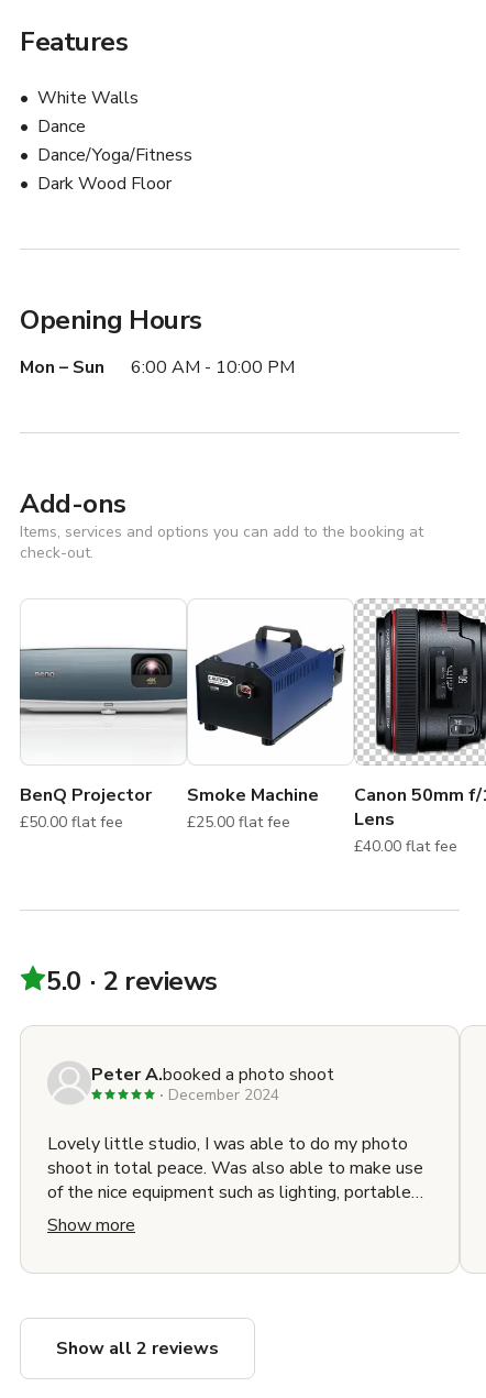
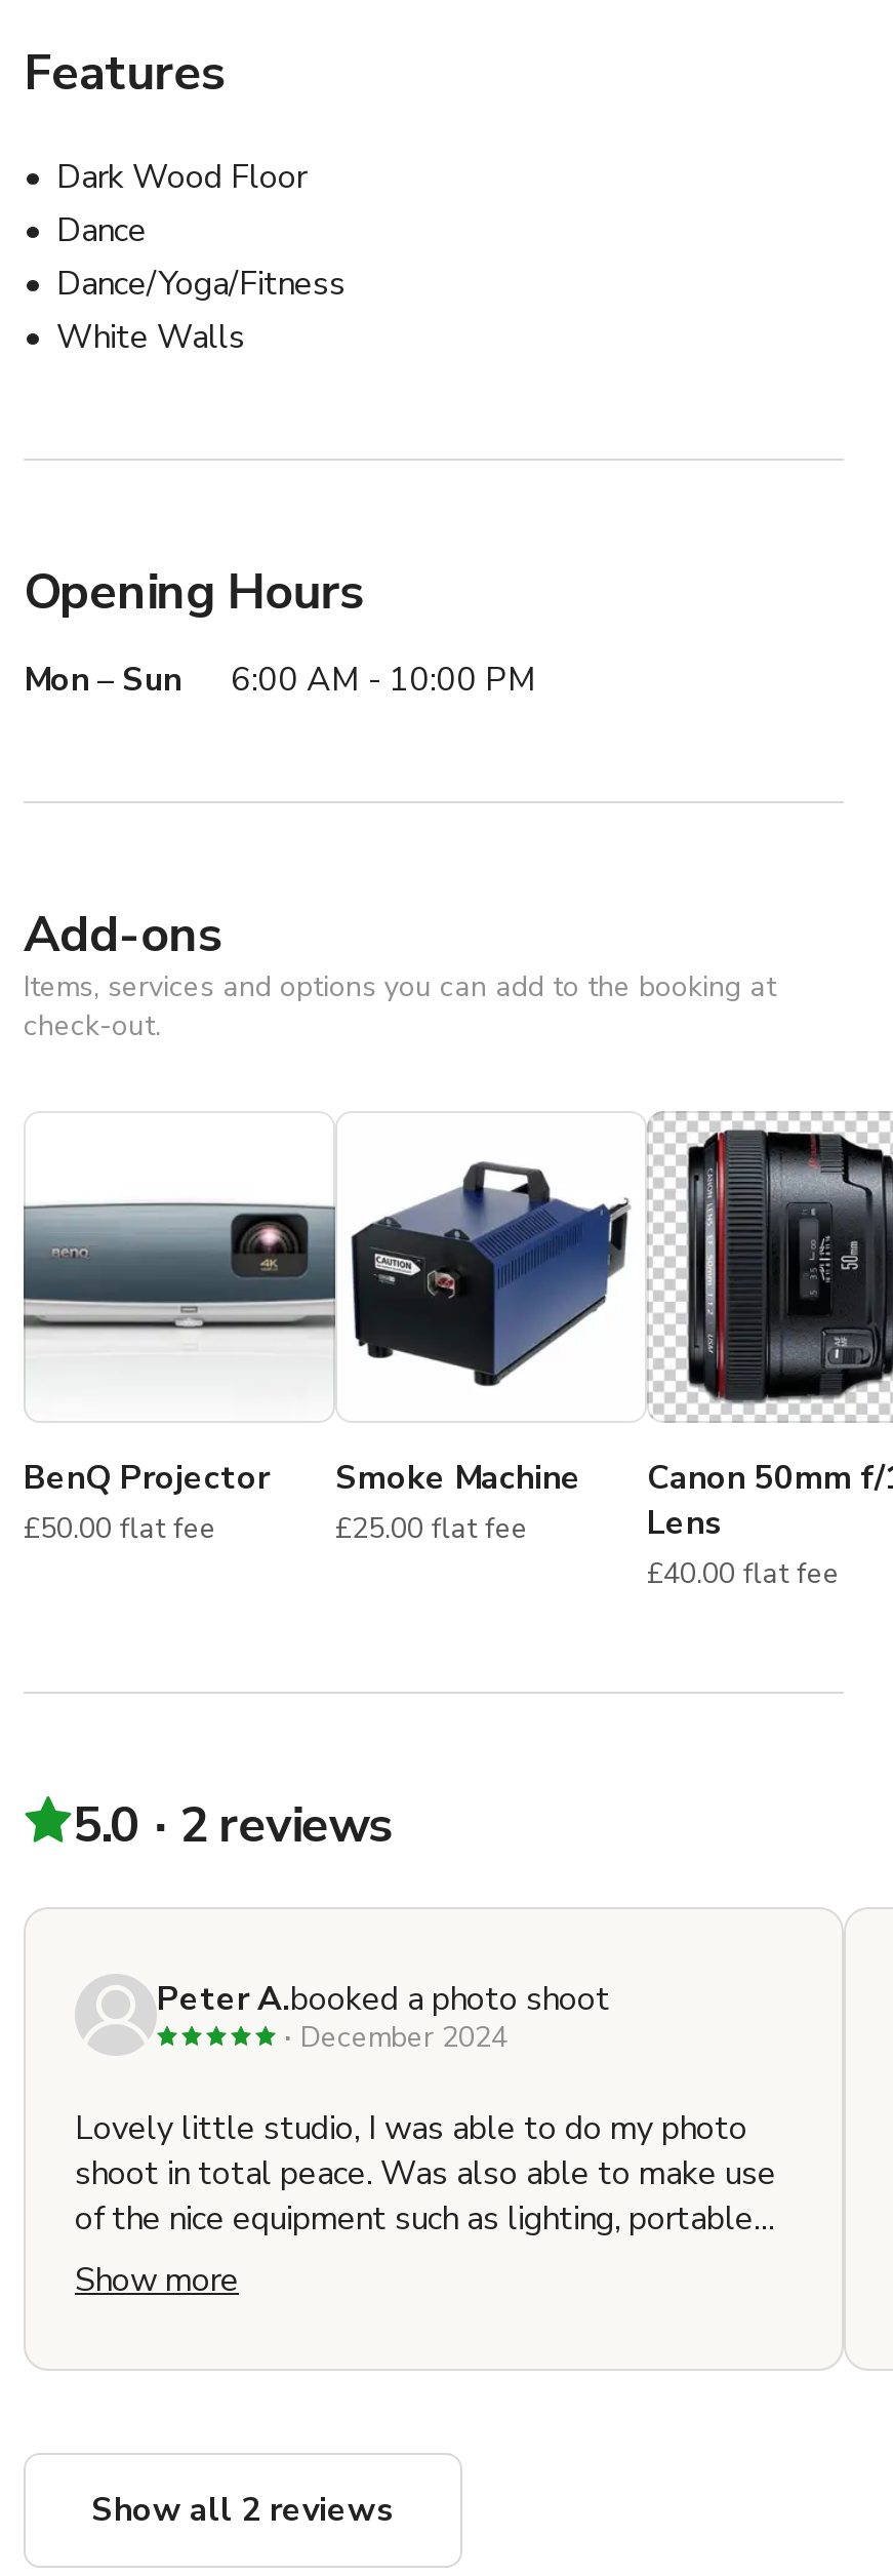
moved down: White Walls

moved up: Dark Wood Floor
